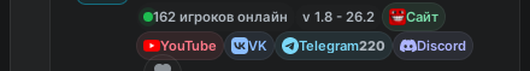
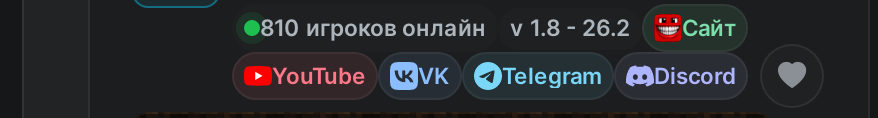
- 162 игроков онлайн
+ 810 игроков онлайн

- Telegram220
+ Telegram
